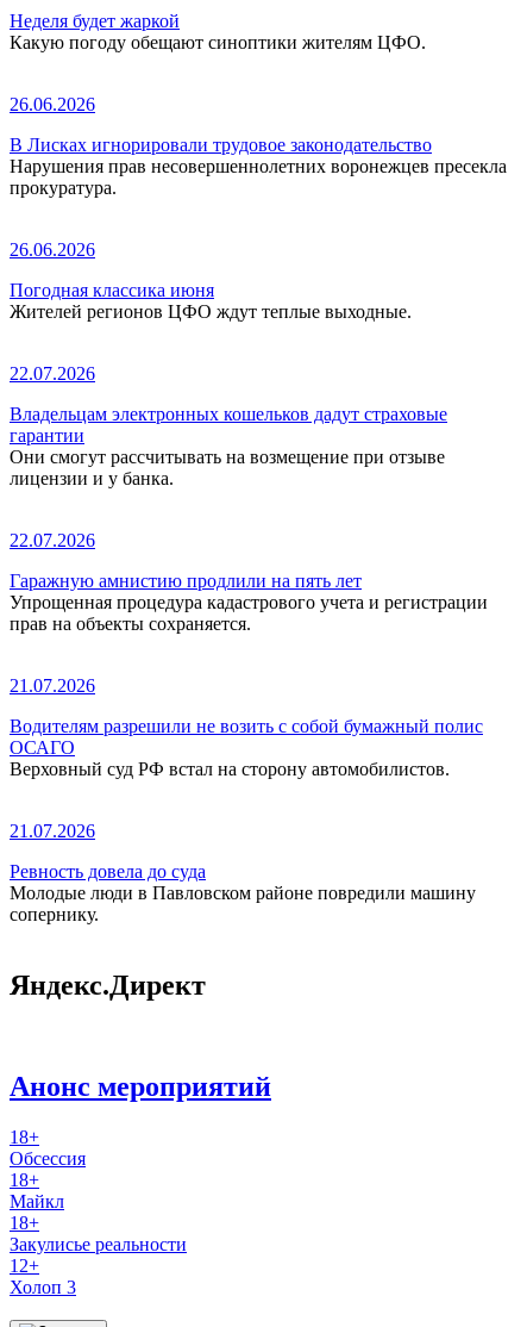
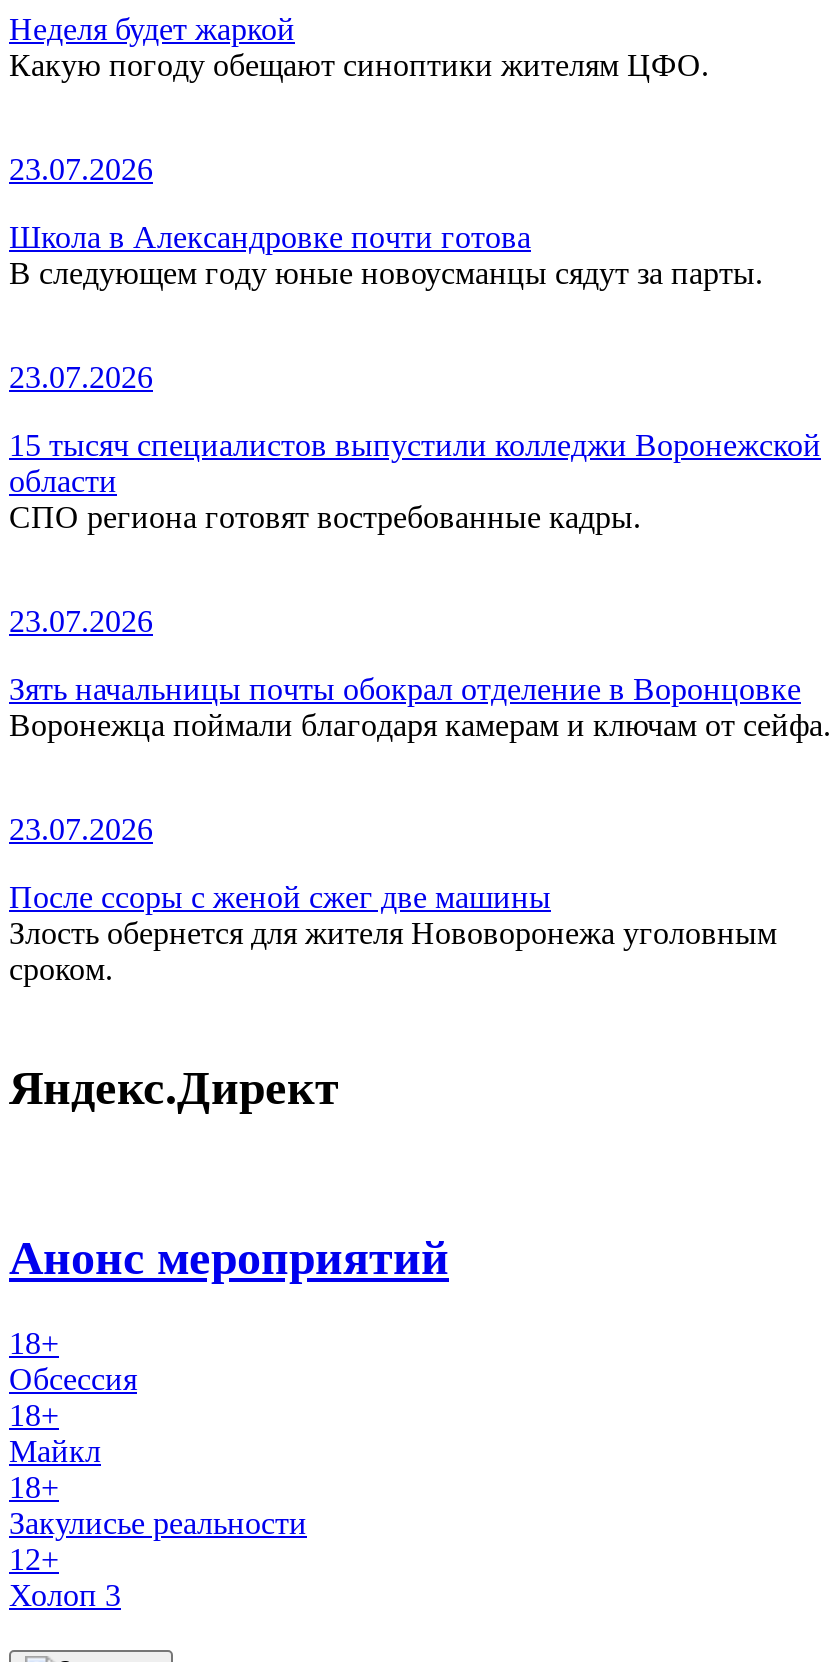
- 26.06.2026
- В Лисках игнорировали трудовое законодательство
- Нарушения прав несовершеннолетних воронежцев пресекла
- прокуратура.
- 26.06.2026
- Погодная классика июня
- Жителей регионов ЦФО ждут теплые выходные.
- 22.07.2026
- Владельцам электронных кошельков дадут страховые
- гарантии
- Они смогут рассчитывать на возмещение при отзыве
- лицензии и у банка.
- 22.07.2026
- Гаражную амнистию продлили на пять лет
- Упрощенная процедура кадастрового учета и регистрации
- прав на объекты сохраняется.
- 21.07.2026
- Водителям разрешили не возить с собой бумажный полис
- ОСАГО
- Верховный суд РФ встал на сторону автомобилистов.
- 21.07.2026
- Ревность довела до суда
- Молодые люди в Павловском районе повредили машину
- сопернику.
+ 23.07.2026
+ Школа в Александровке почти готова
+ В следующем году юные новоусманцы сядут за парты.
+ 23.07.2026
+ 15 тысяч специалистов выпустили колледжи Воронежской
+ области
+ СПО региона готовят востребованные кадры.
+ 23.07.2026
+ Зять начальницы почты обокрал отделение в Воронцовке
+ Воронежца поймали благодаря камерам и ключам от сейфа.
+ 23.07.2026
+ После ссоры с женой сжег две машины
+ Злость обернется для жителя Нововоронежа уголовным
+ сроком.
